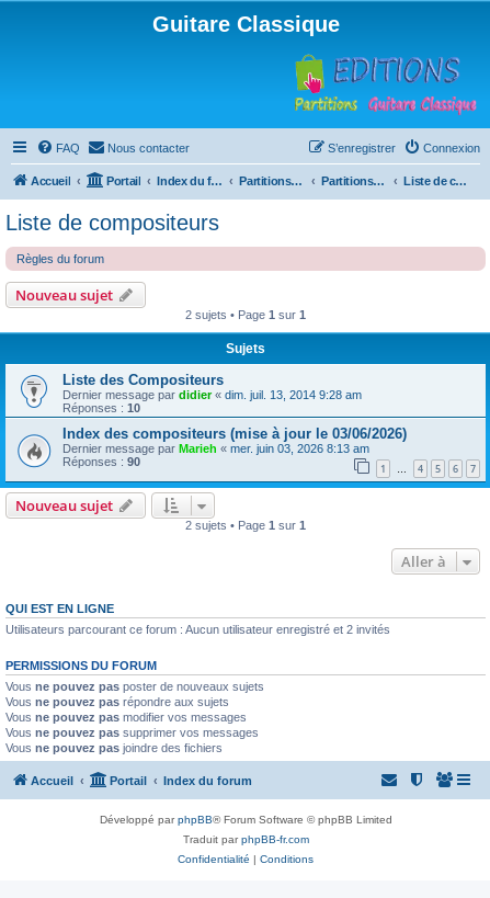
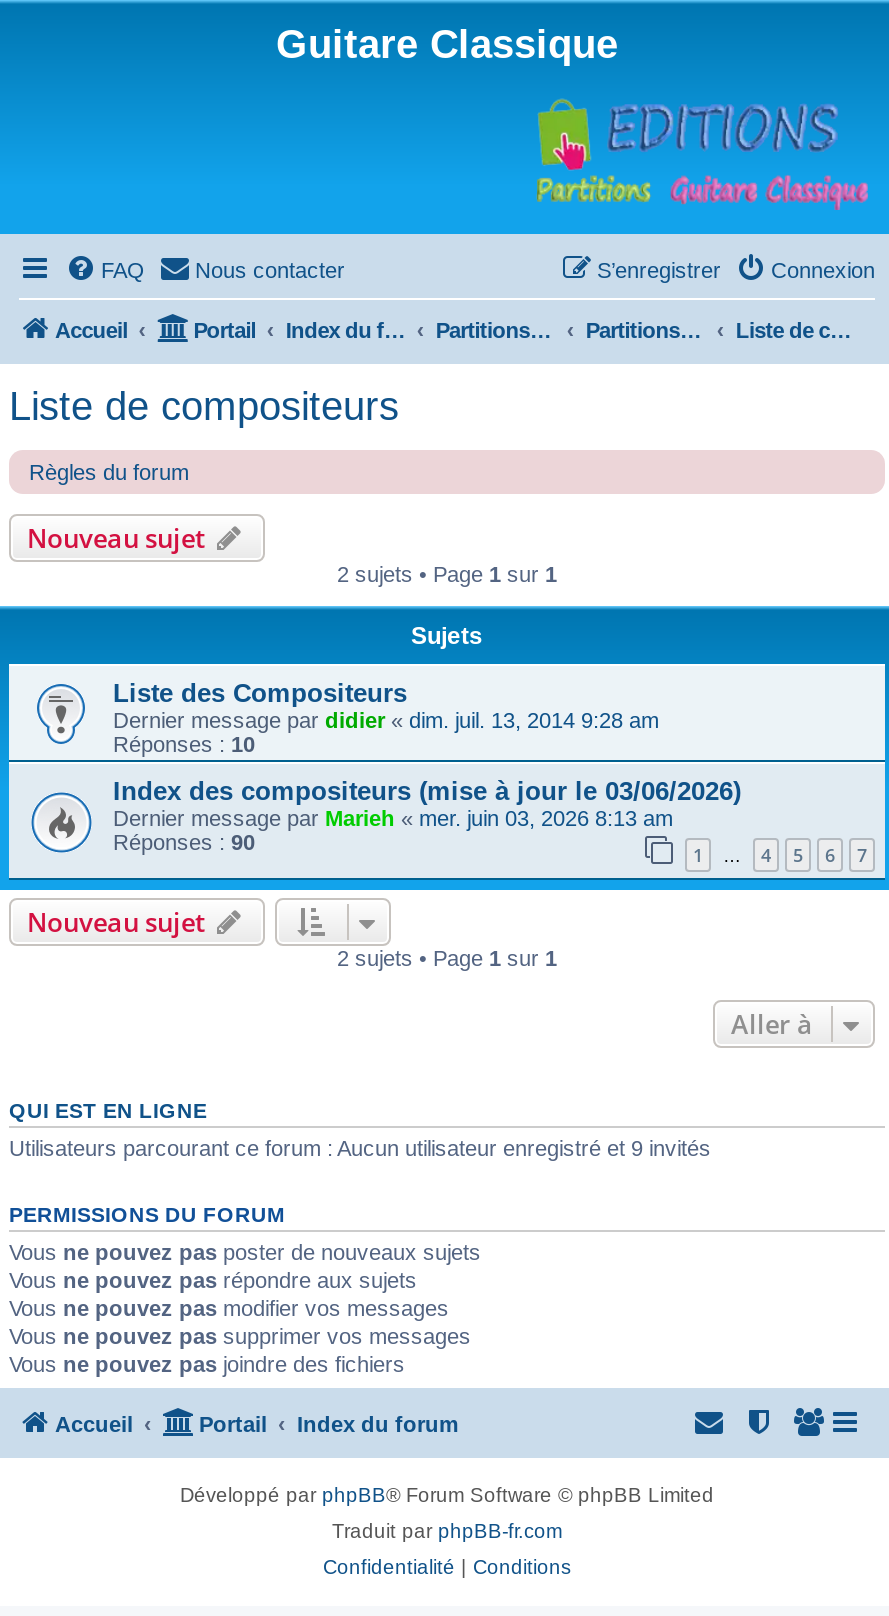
- Utilisateurs parcourant ce forum : Aucun utilisateur enregistré et 2 invités
+ Utilisateurs parcourant ce forum : Aucun utilisateur enregistré et 9 invités
